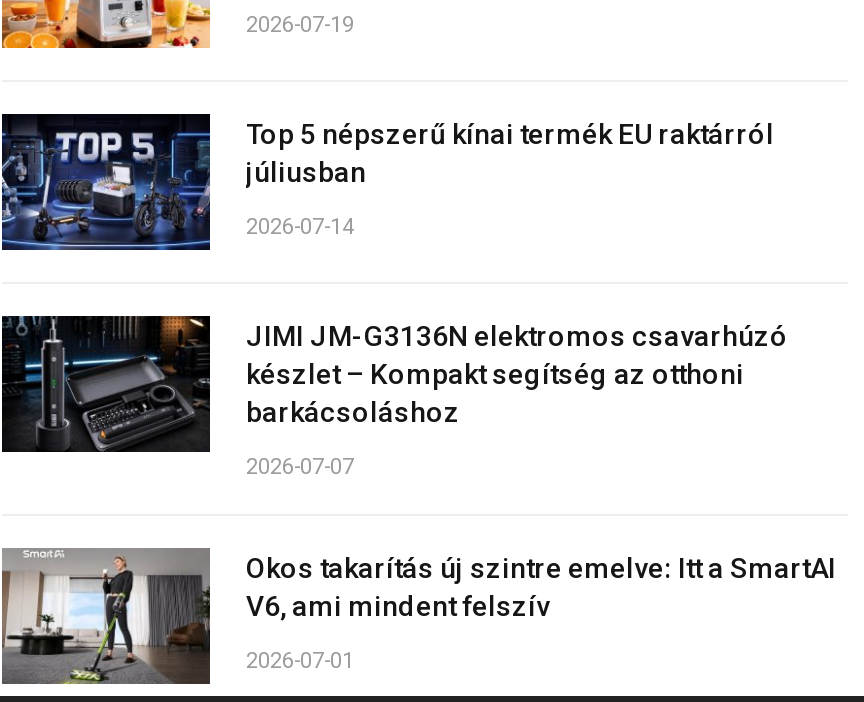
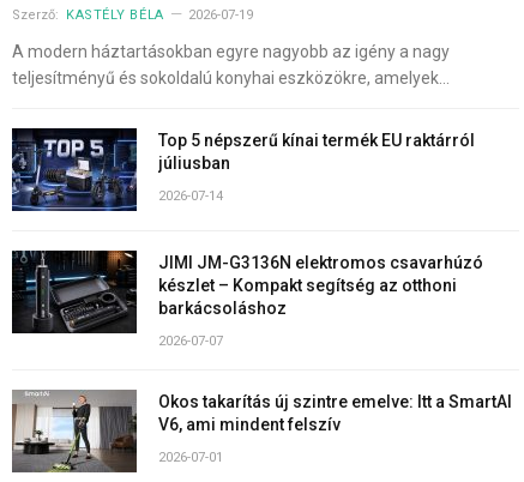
+ Szerző: KASTÉLY BÉLA

+ A modern háztartásokban egyre nagyobb az igény a nagy
+ teljesítményű és sokoldalú konyhai eszközökre, amelyek…
